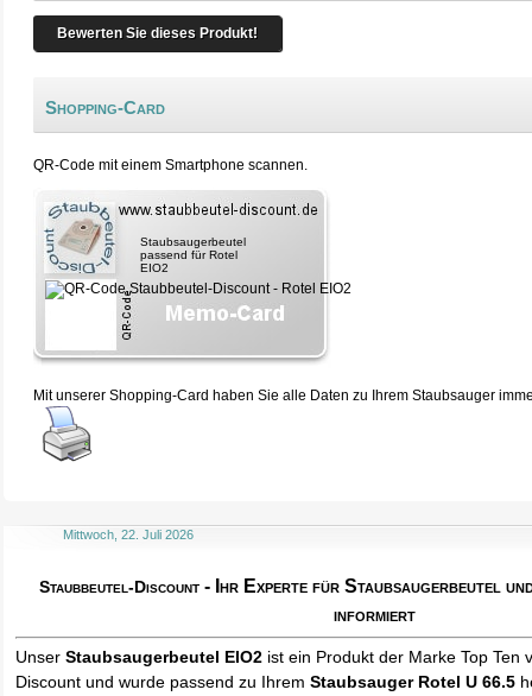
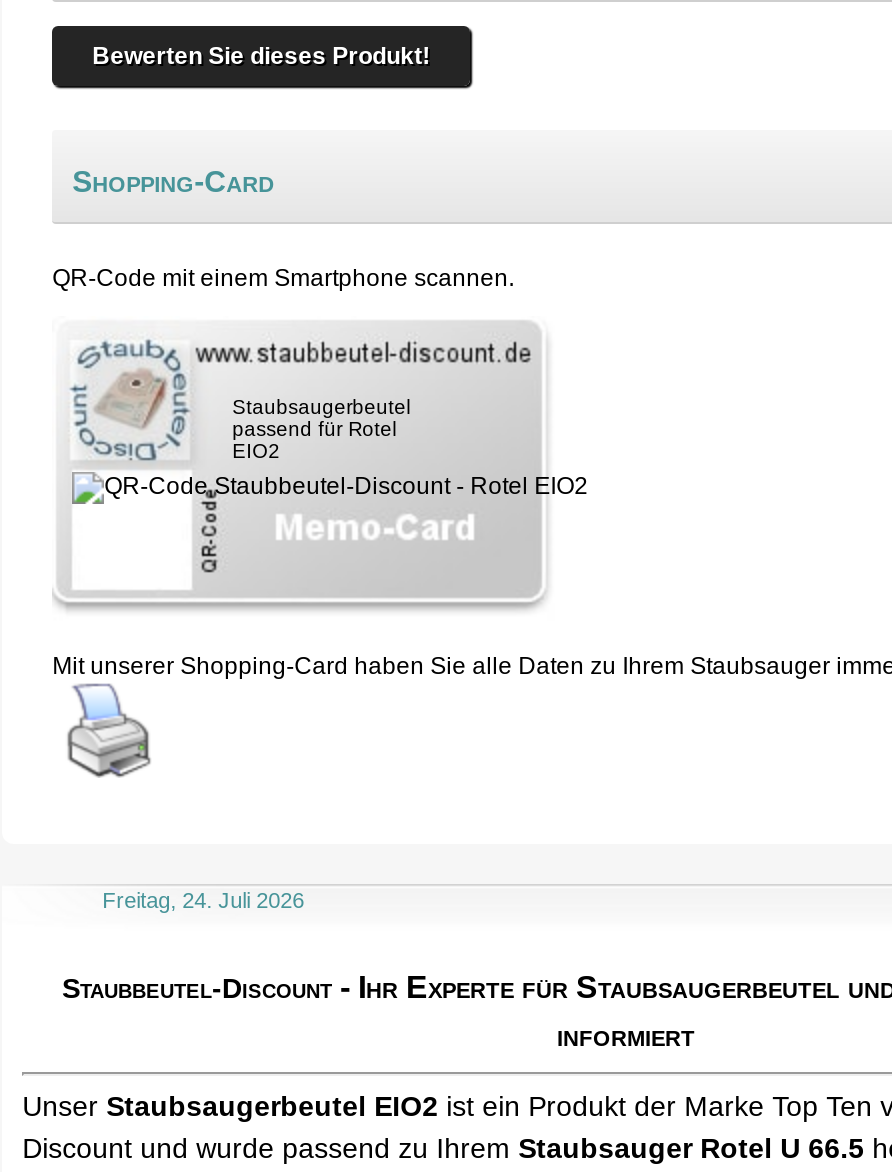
- Mittwoch, 22. Juli 2026
+ Freitag, 24. Juli 2026
